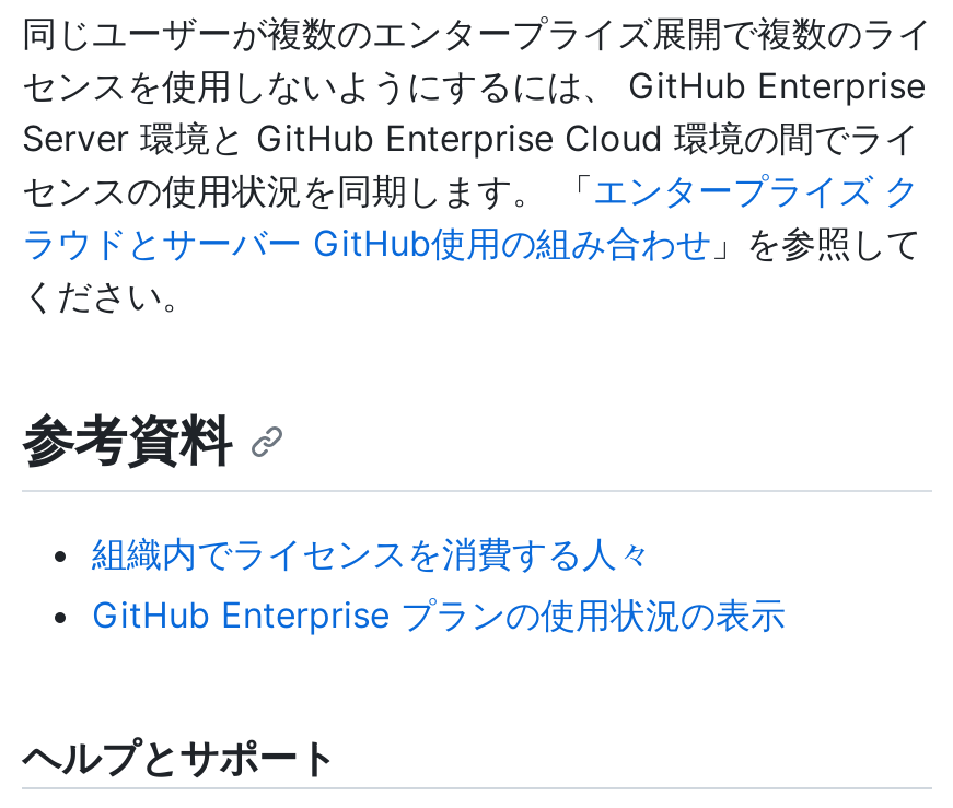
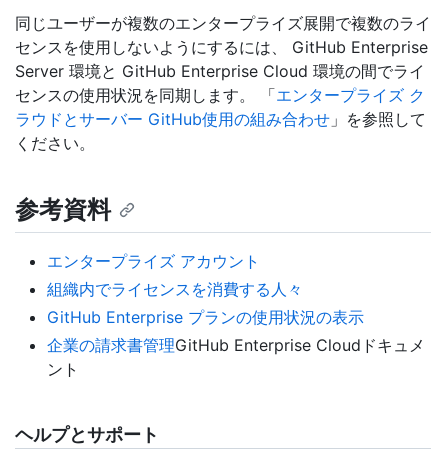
+ エンタープライズ アカウント

+ 企業の請求書管理GitHub Enterprise Cloudドキュメ
+ ント
